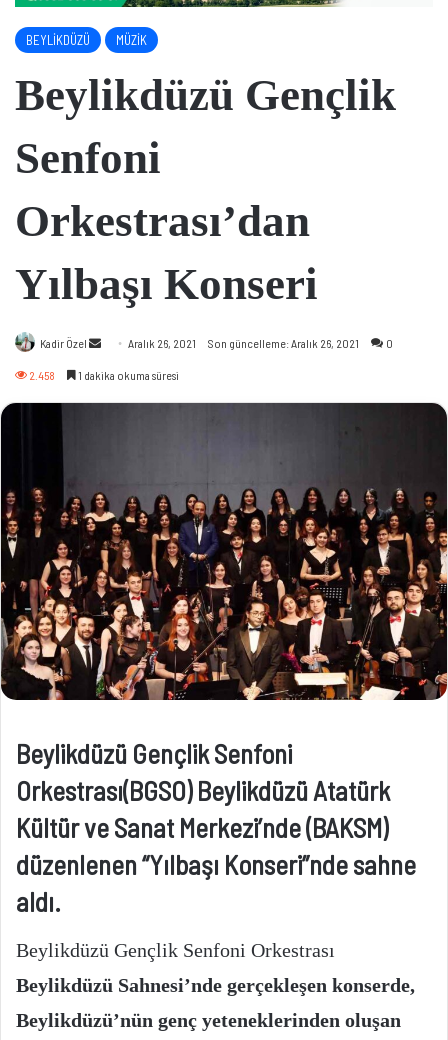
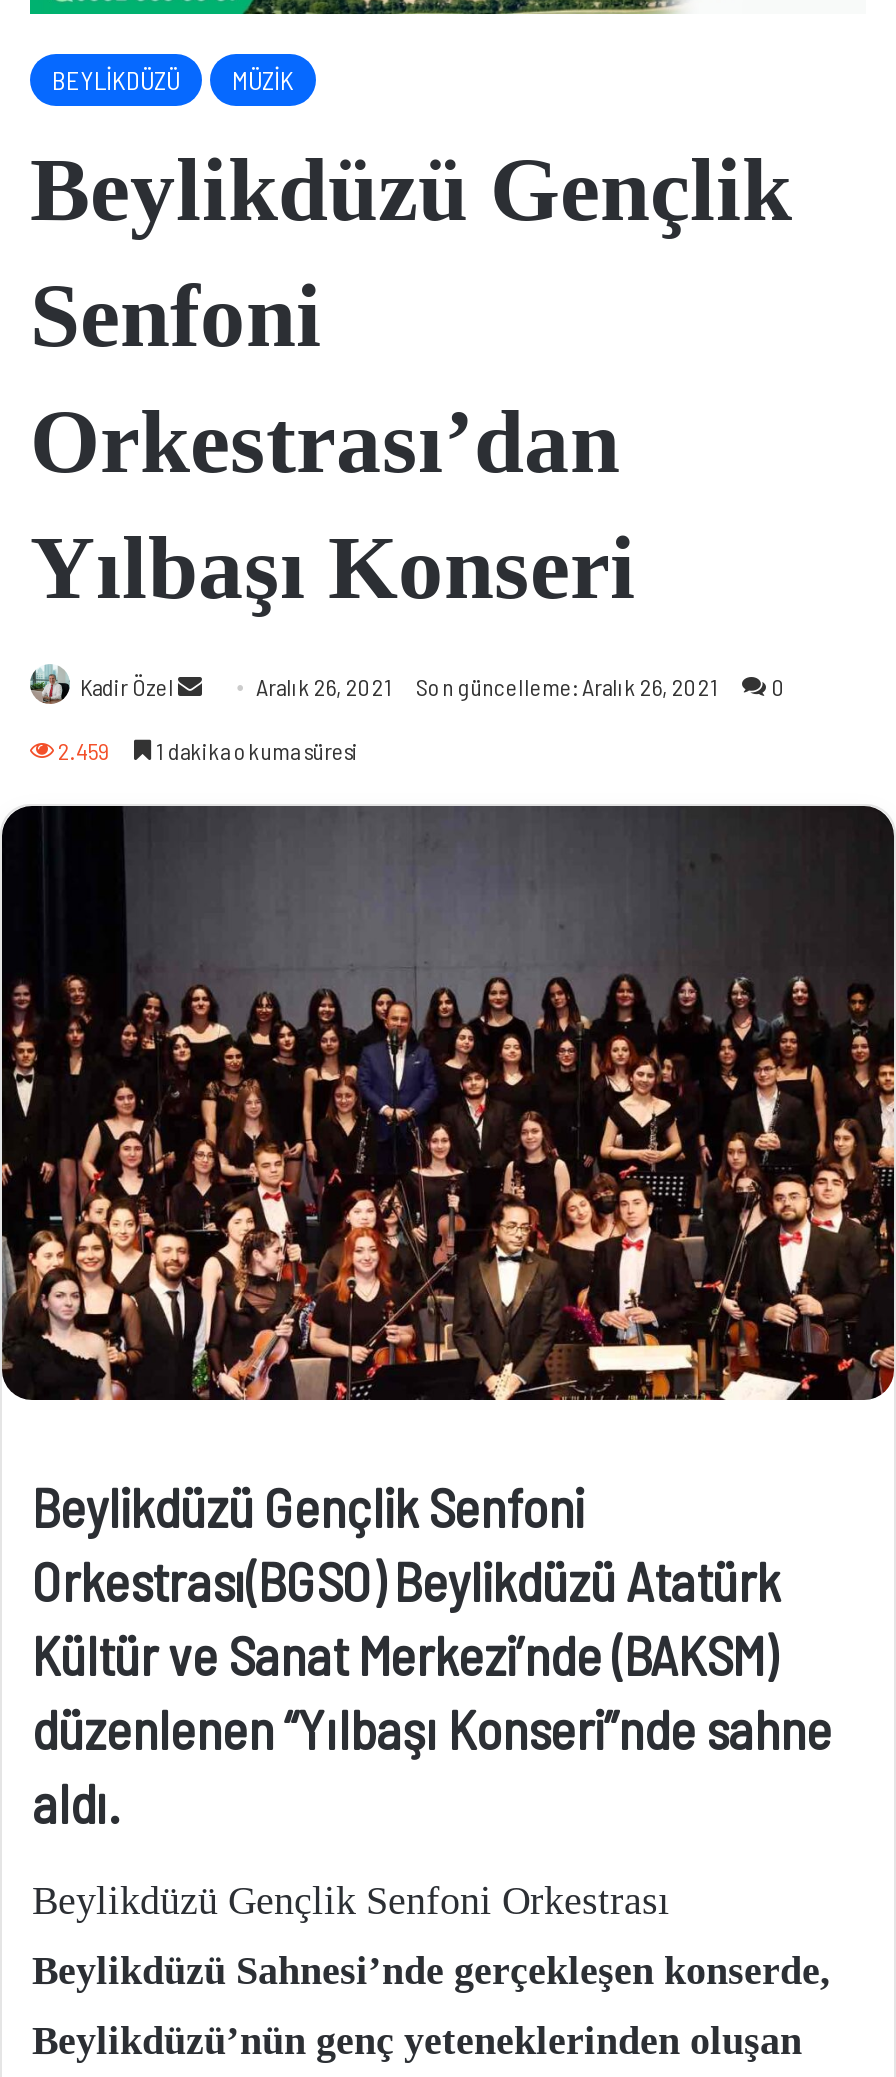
- 2.458 1 dakika okuma süresi
+ 2.459 1 dakika okuma süresi
